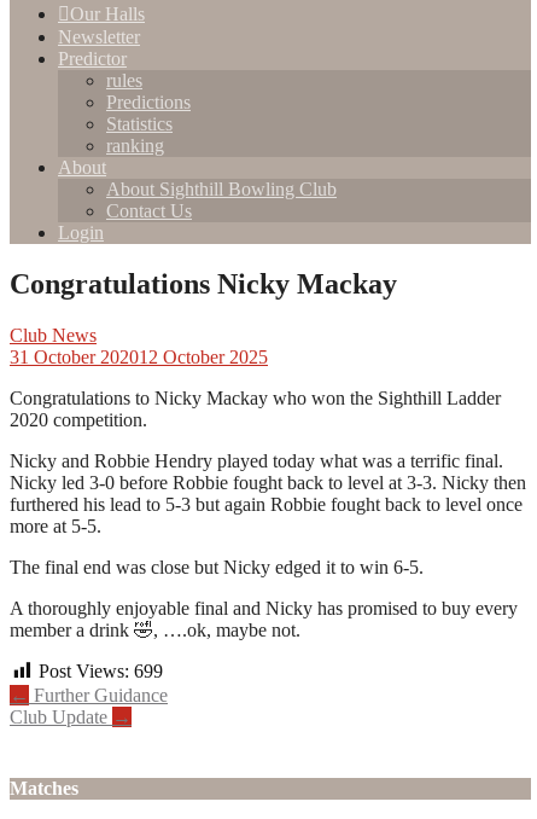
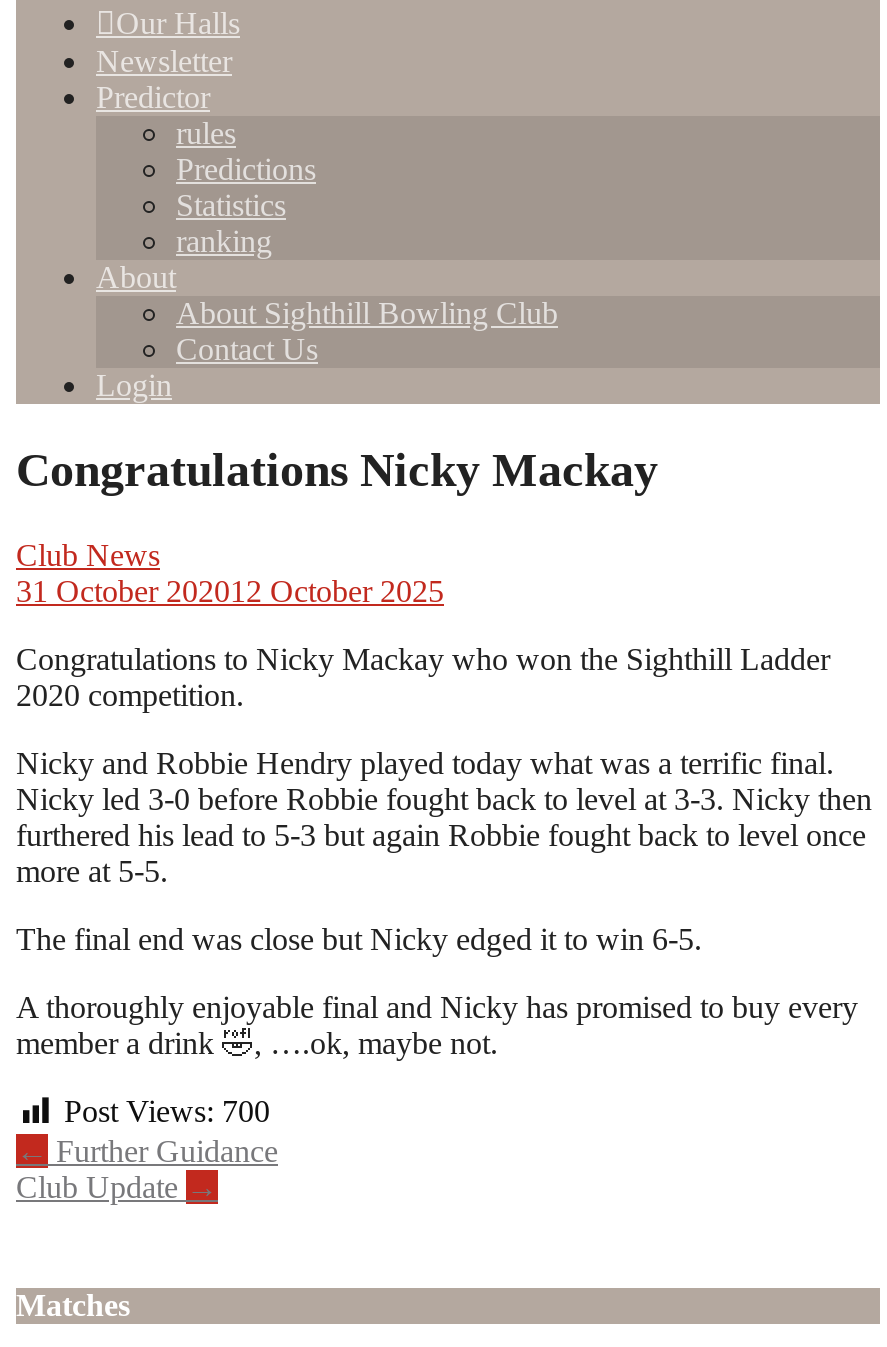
- Post Views: 699
+ Post Views: 700
